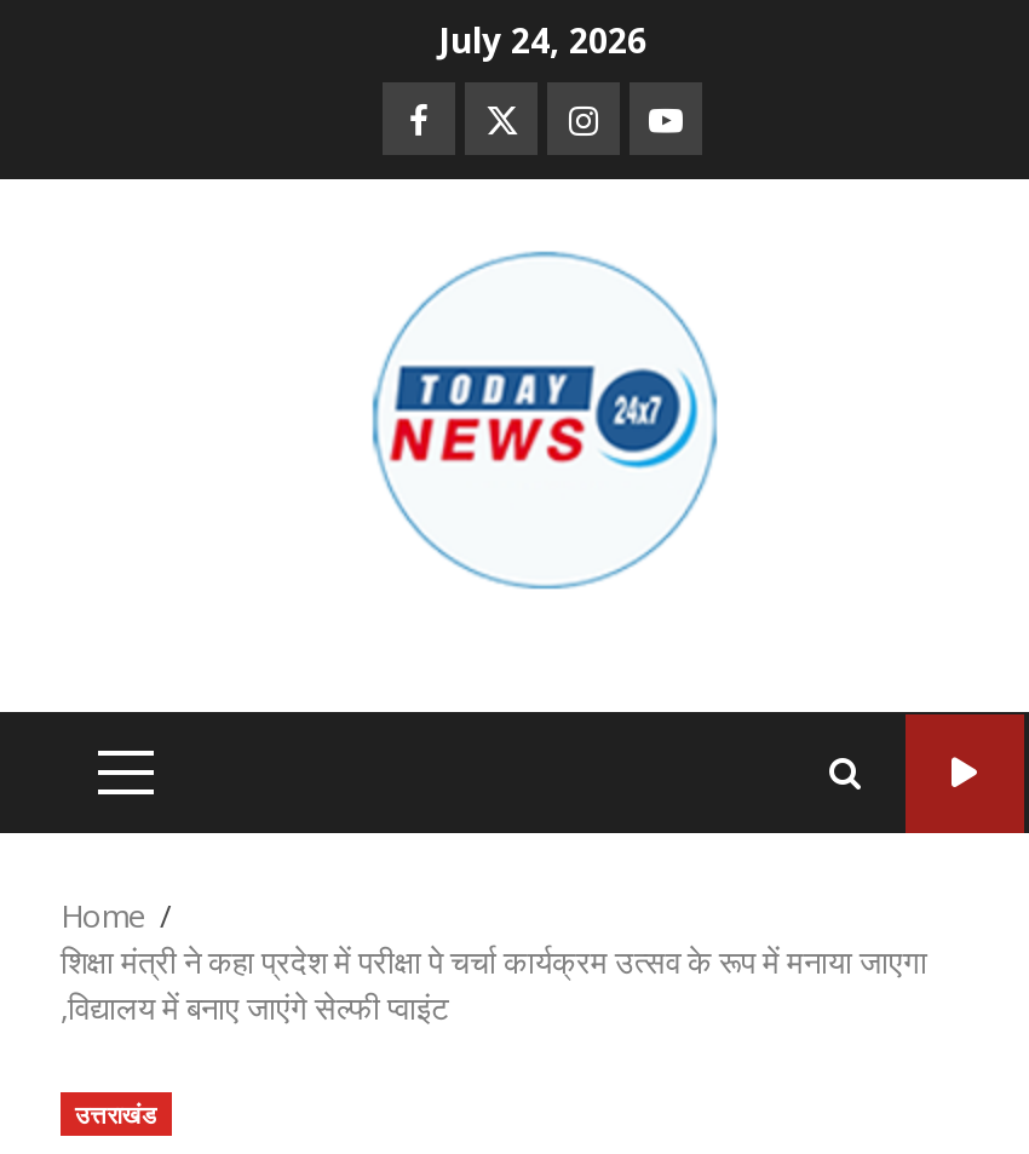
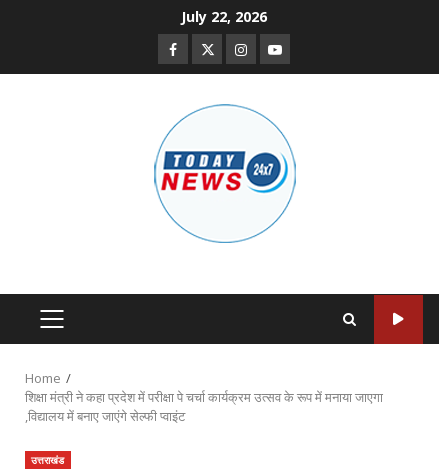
- July 24, 2026
+ July 22, 2026
